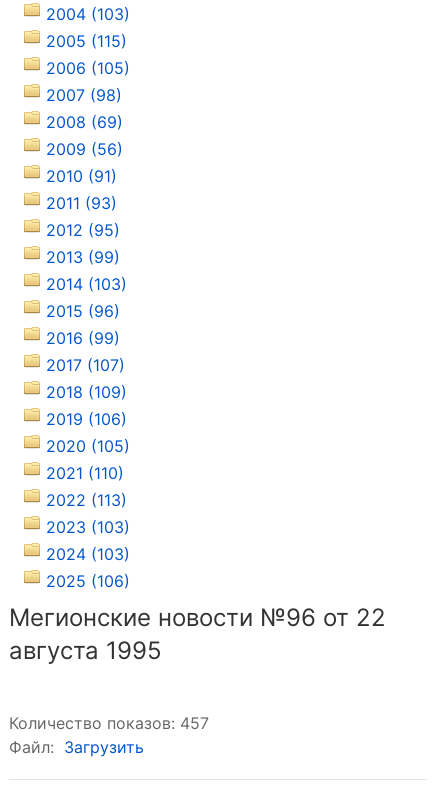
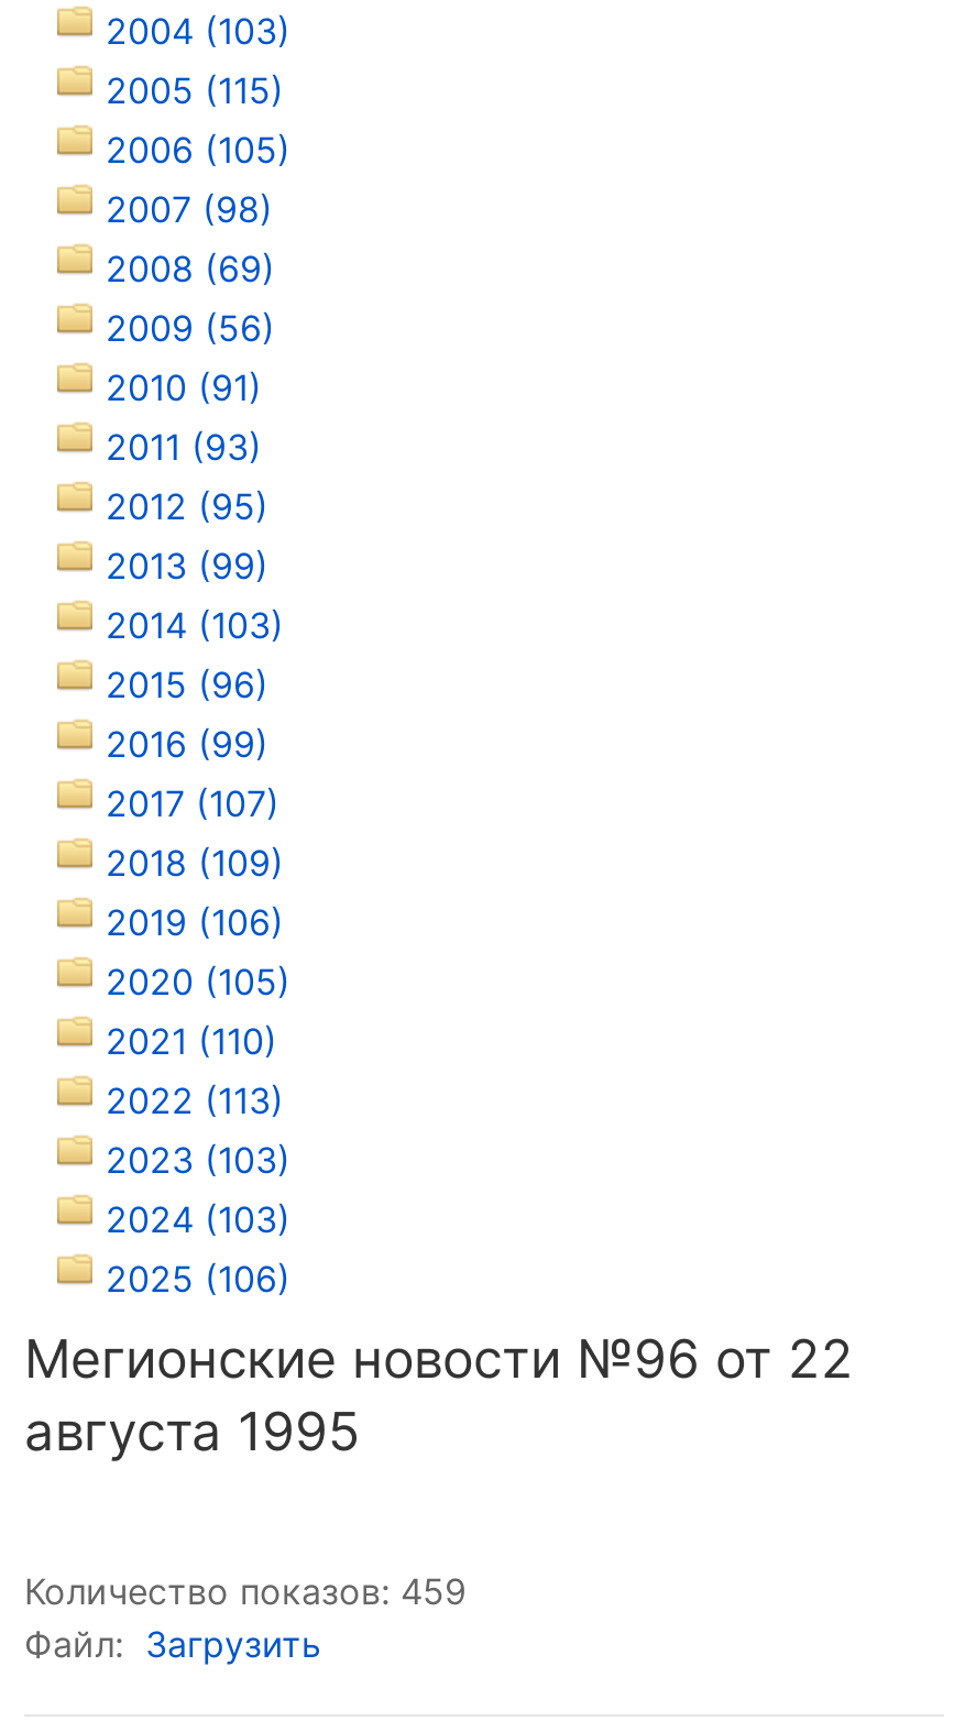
- Количество показов: 457
+ Количество показов: 459
